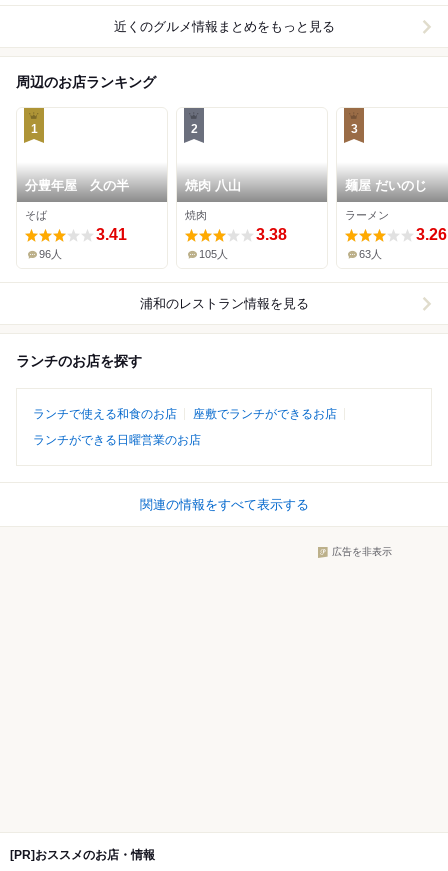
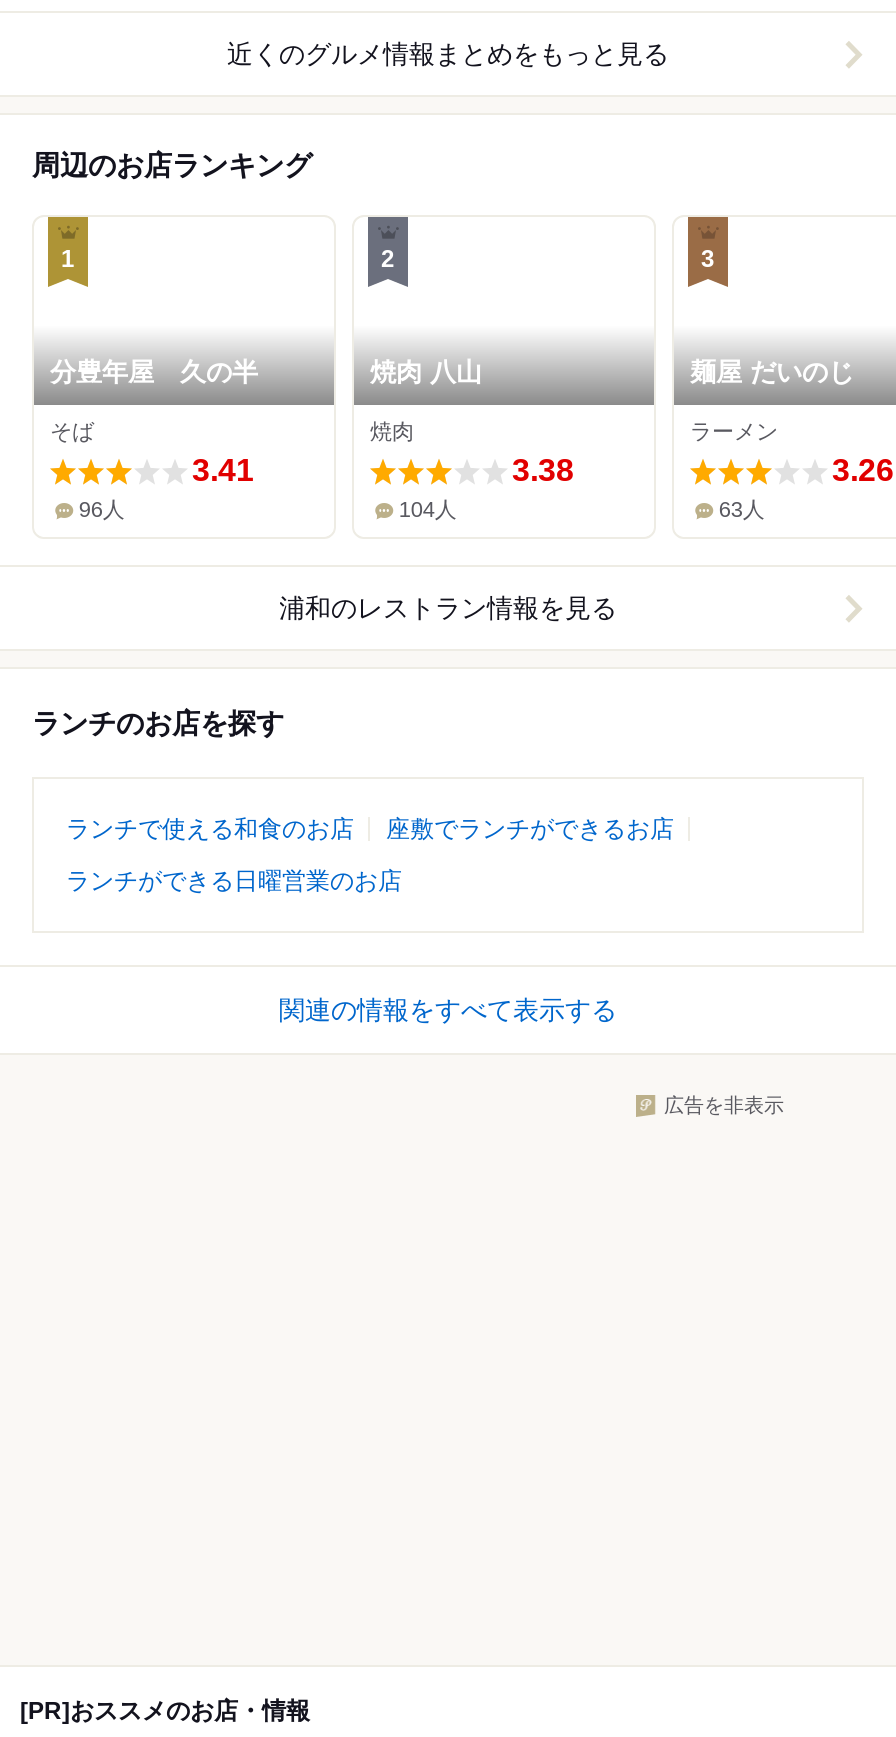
- 105人
+ 104人
